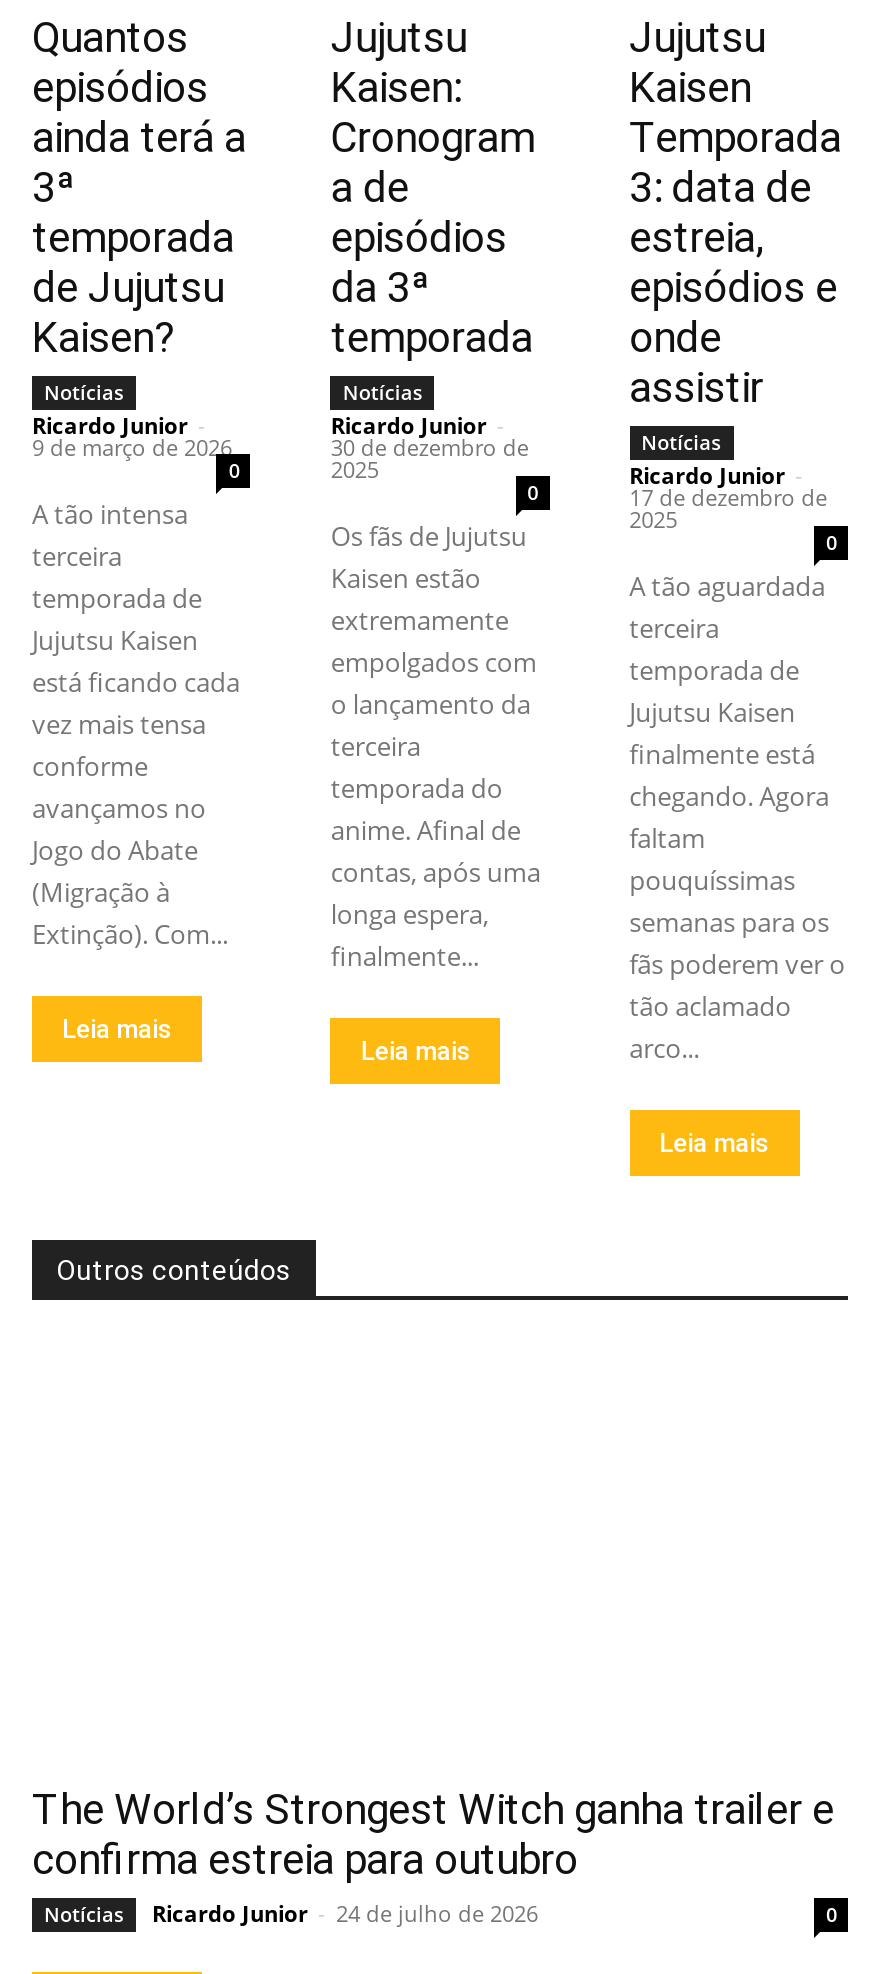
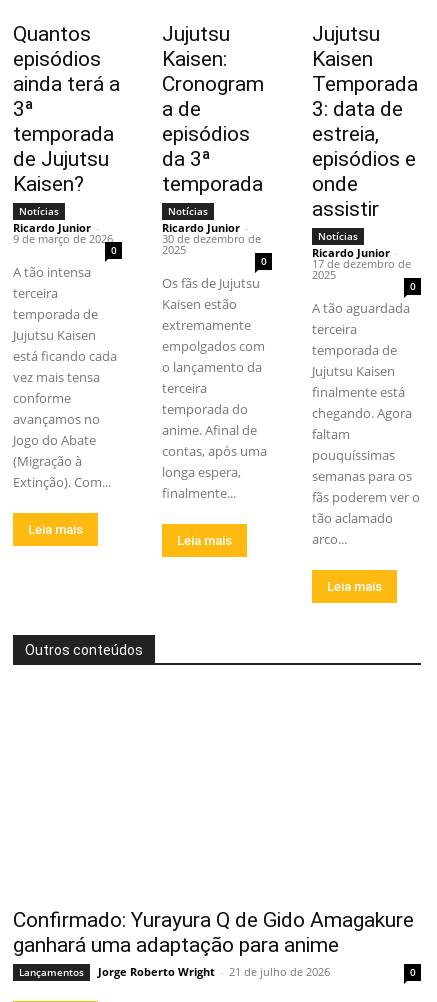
- The World’s Strongest Witch ganha trailer e
- confirma estreia para outubro
- Notícias
- Ricardo Junior - 24 de julho de 2026
+ Confirmado: Yurayura Q de Gido Amagakure
+ ganhará uma adaptação para anime
+ Lançamentos
+ Jorge Roberto Wright - 21 de julho de 2026
